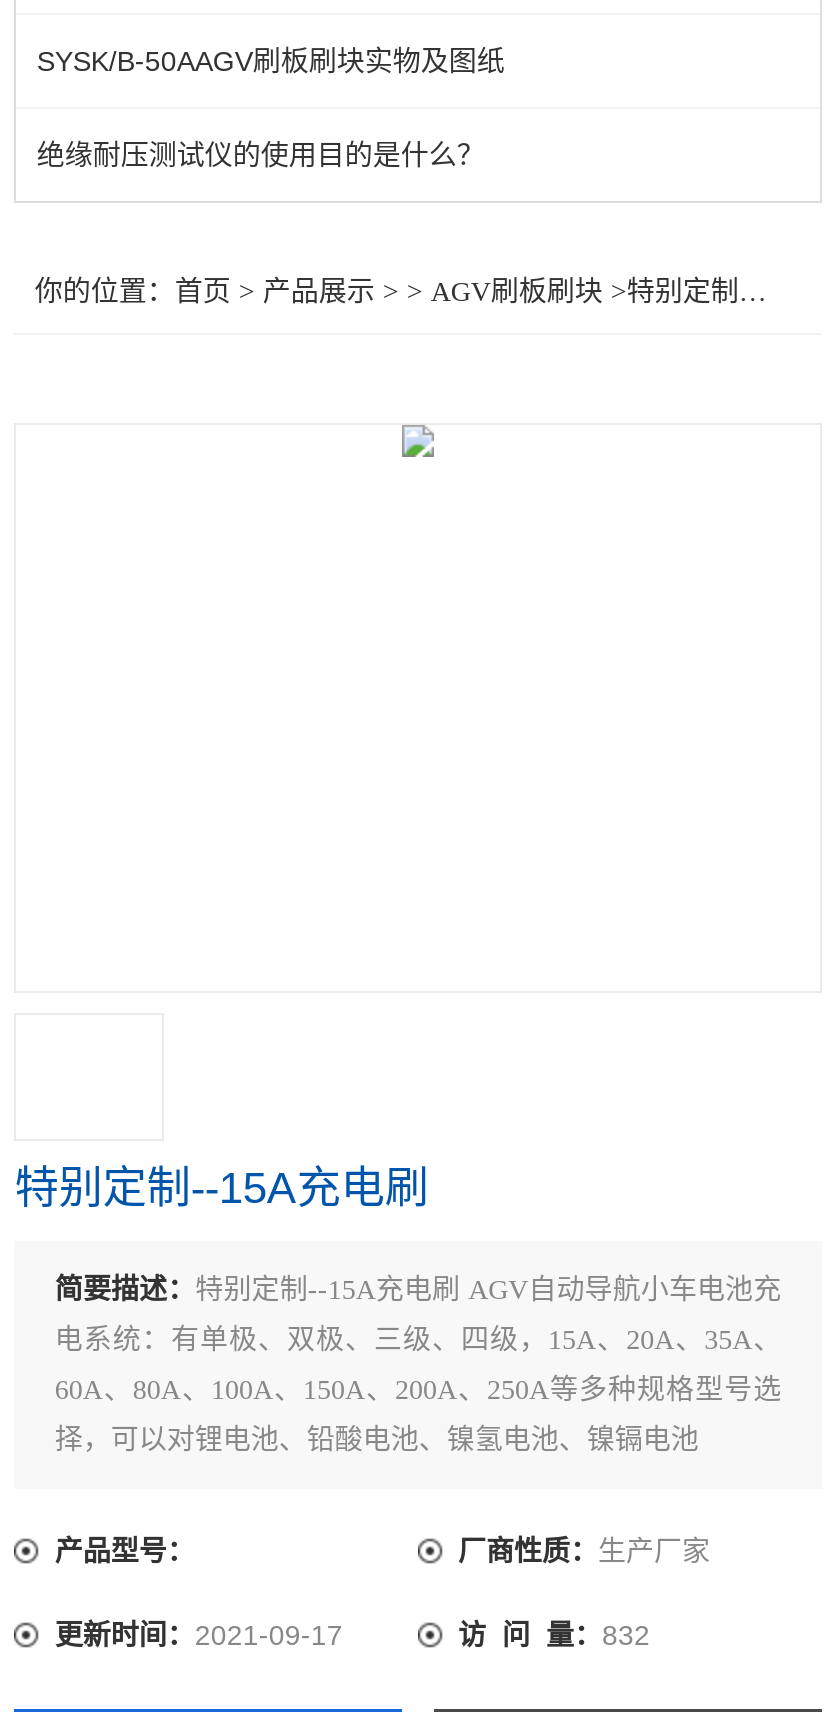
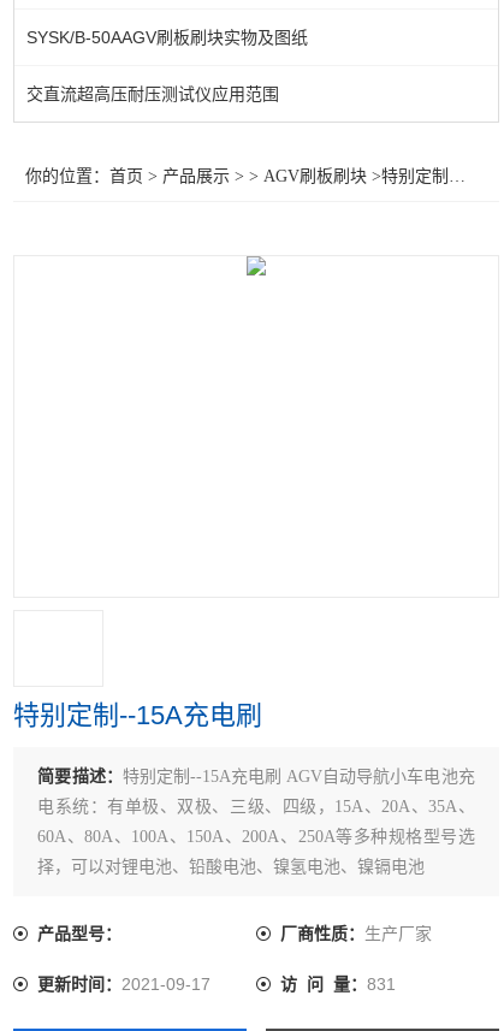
- 绝缘耐压测试仪的使用目的是什么？
+ 交直流超高压耐压测试仪应用范围

- 访 问 量：832
+ 访 问 量：831
